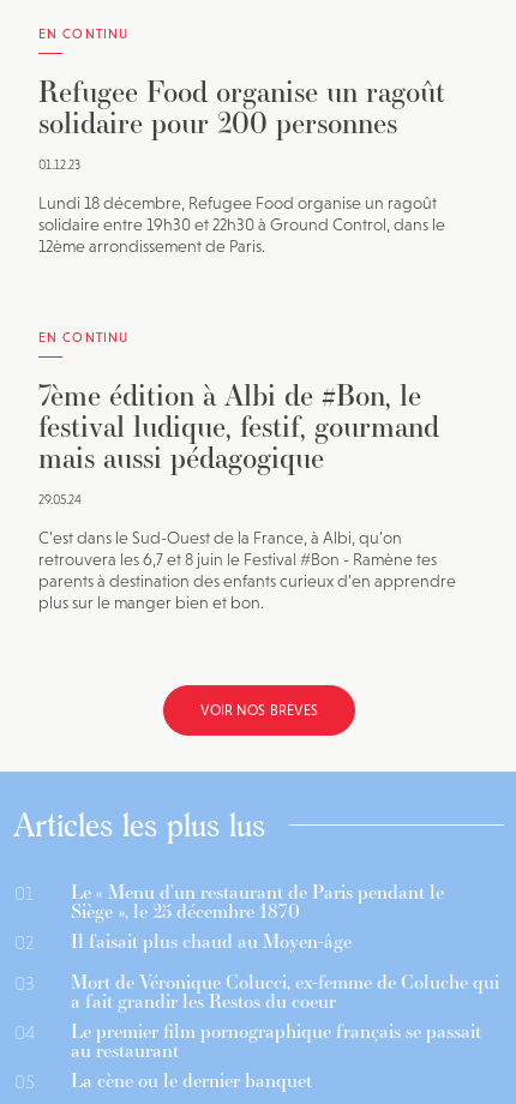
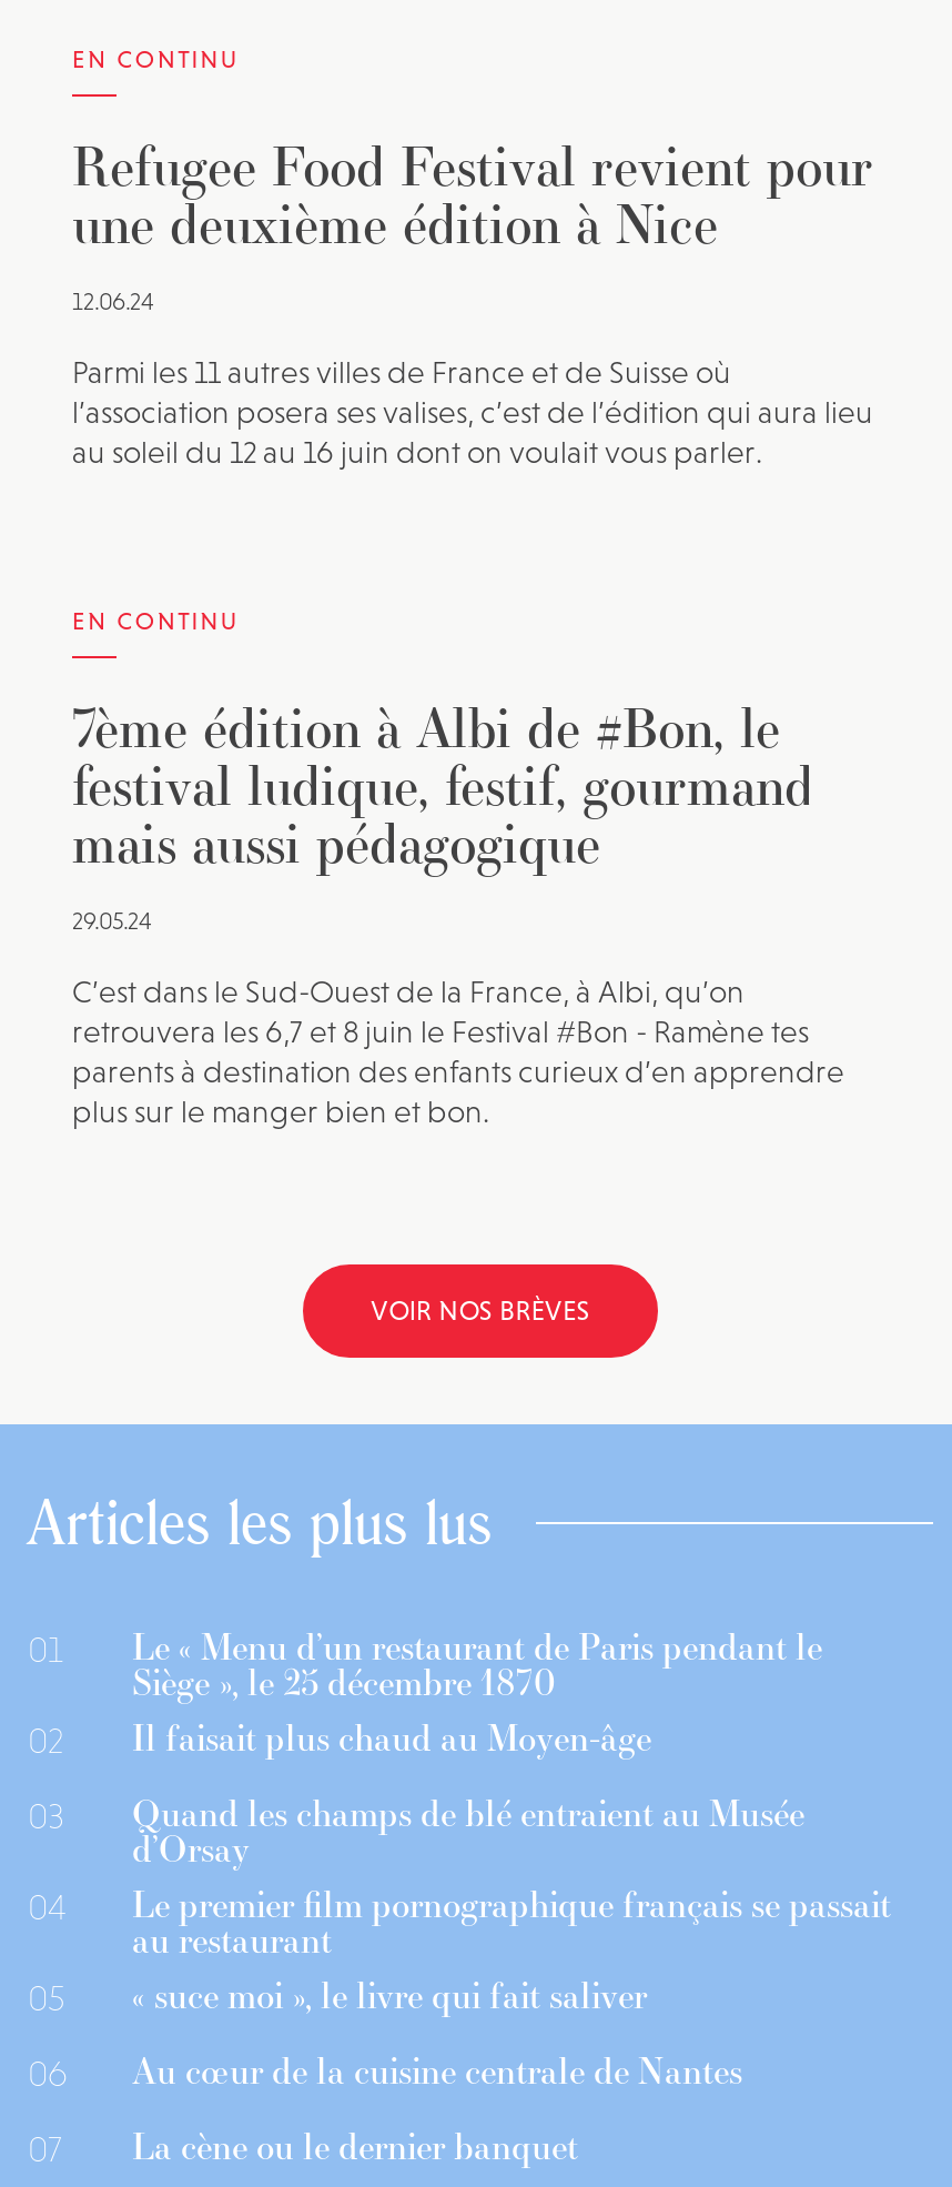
- Refugee Food organise un ragoût
- solidaire pour 200 personnes
- 01.12.23
+ Refugee Food Festival revient pour
+ une deuxième édition à Nice
+ 12.06.24

- Lundi 18 décembre, Refugee Food organise un ragoût
- solidaire entre 19h30 et 22h30 à Ground Control, dans le
- 12ème arrondissement de Paris.
+ Parmi les 11 autres villes de France et de Suisse où
+ l’association posera ses valises, c’est de l’édition qui aura lieu
+ au soleil du 12 au 16 juin dont on voulait vous parler.

- Mort de Véronique Colucci, ex-femme de Coluche qui
- a fait grandir les Restos du coeur
+ Quand les champs de blé entraient au Musée
+ d’Orsay

+ « suce moi », le livre qui fait saliver
+ 06
+ Au cœur de la cuisine centrale de Nantes
+ 07
